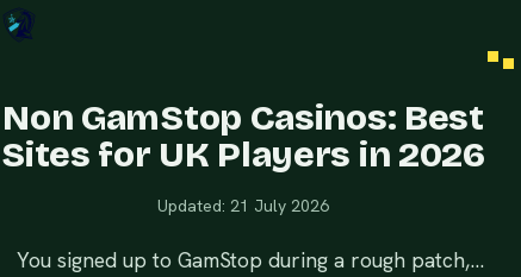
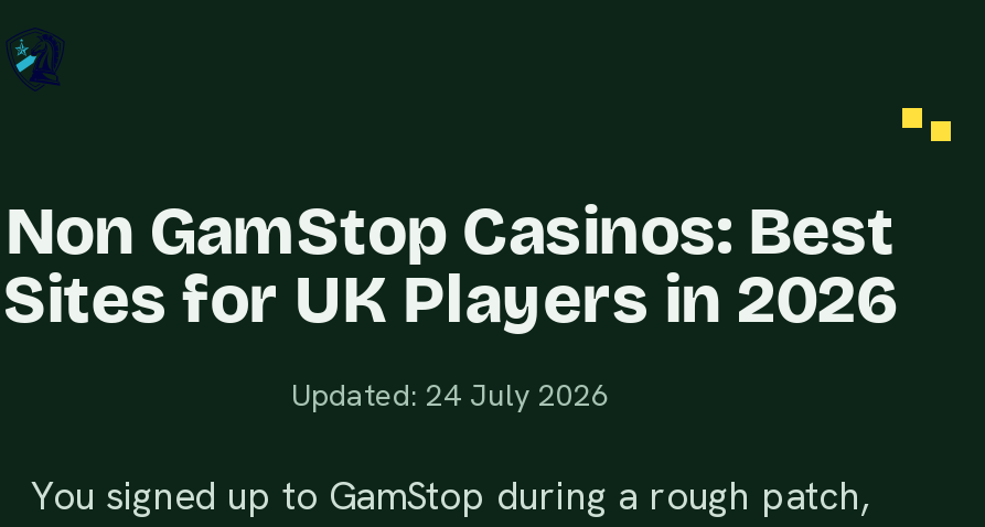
- Updated: 21 July 2026
+ Updated: 24 July 2026
